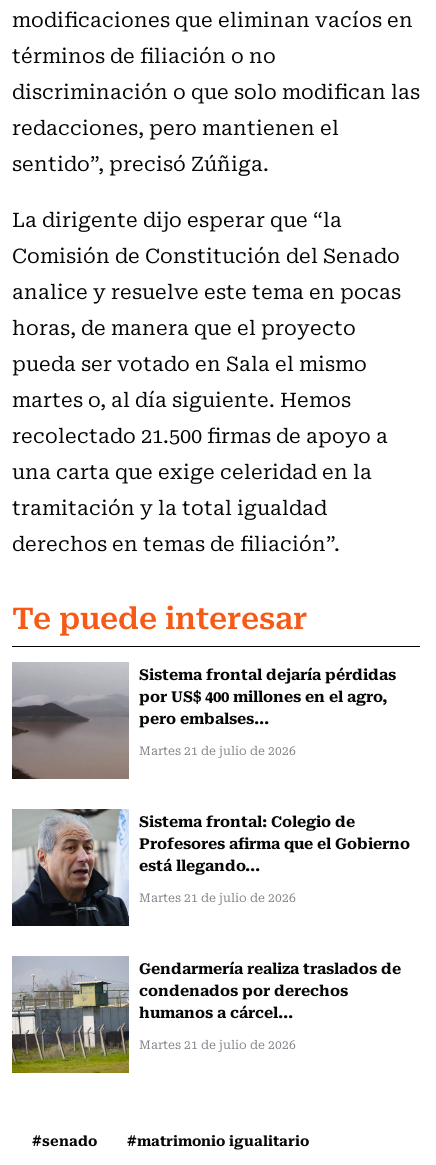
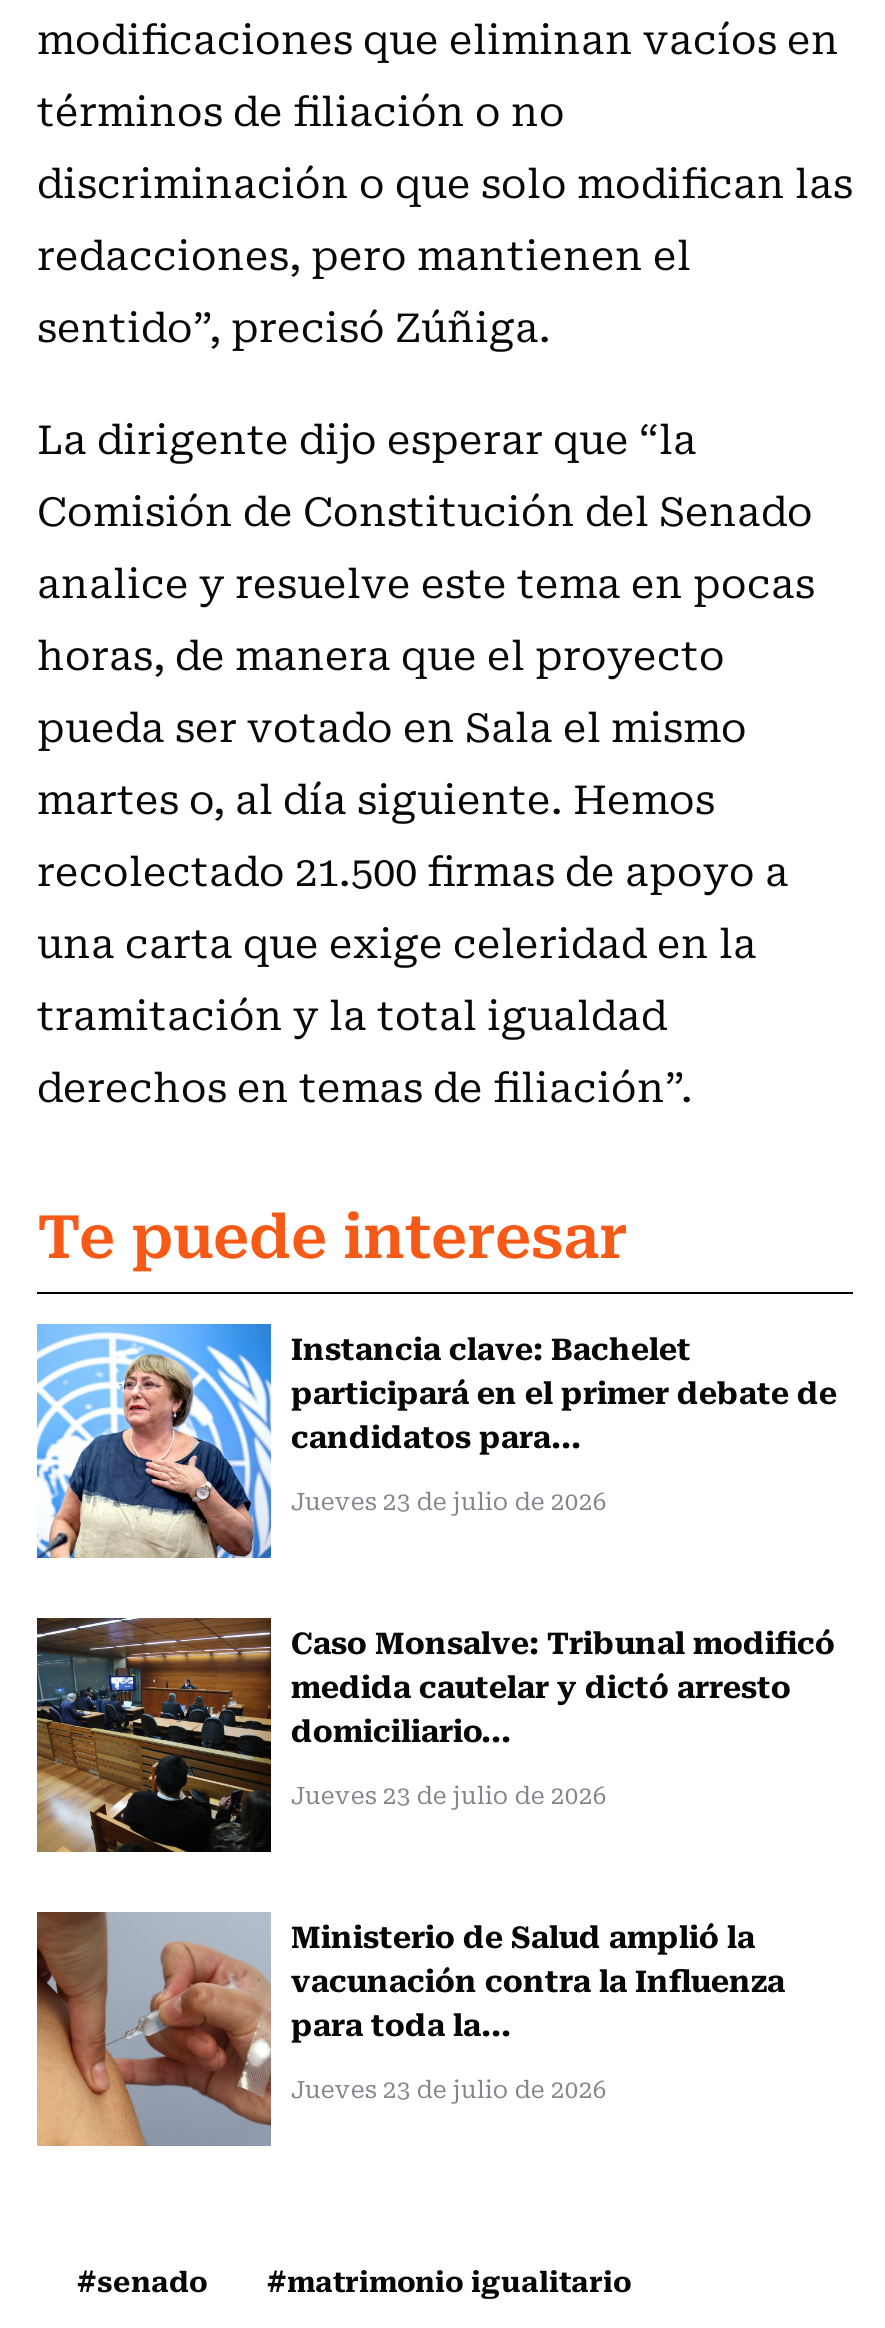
- [image]
- Sistema frontal dejaría pérdidas
- por US$ 400 millones en el agro,
- pero embalses...
+ [image]
+ Instancia clave: Bachelet
+ participará en el primer debate de
+ candidatos para...

- Martes 21 de julio de 2026
+ Jueves 23 de julio de 2026

- [image]
- Sistema frontal: Colegio de
- Profesores afirma que el Gobierno
- está llegando...
+ [image]
+ Caso Monsalve: Tribunal modificó
+ medida cautelar y dictó arresto
+ domiciliario...

- Martes 21 de julio de 2026
+ Jueves 23 de julio de 2026

- [image]
- Gendarmería realiza traslados de
- condenados por derechos
- humanos a cárcel...
+ [image]
+ Ministerio de Salud amplió la
+ vacunación contra la Influenza
+ para toda la...

- Martes 21 de julio de 2026
+ Jueves 23 de julio de 2026
